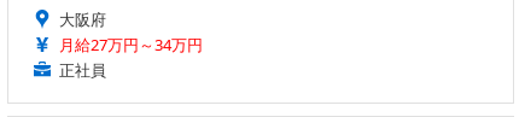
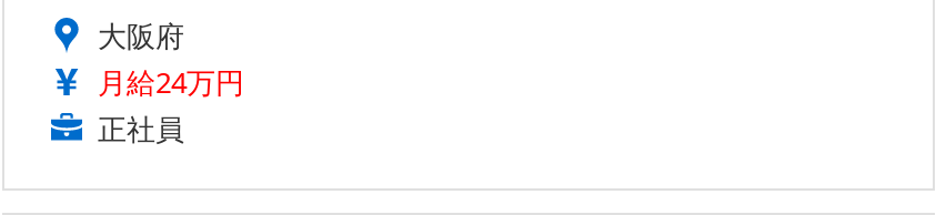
- 月給27万円～34万円
+ 月給24万円
